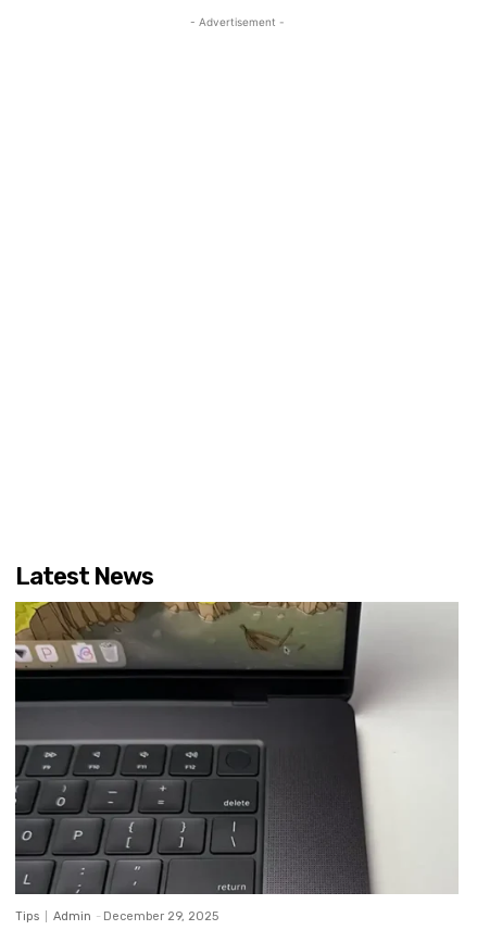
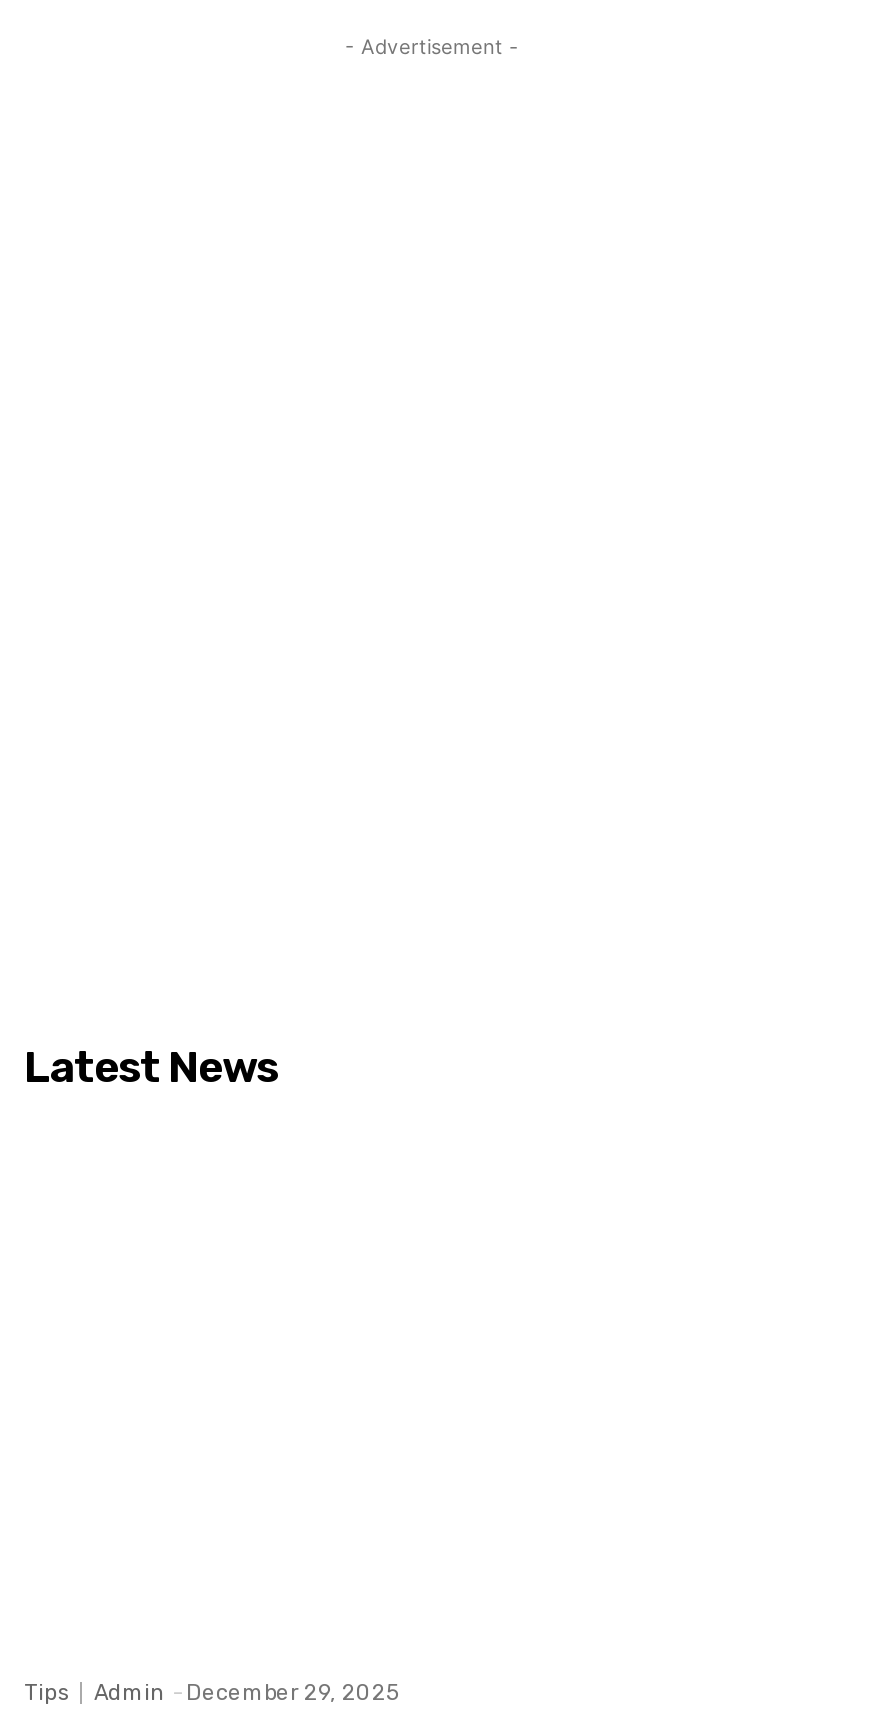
- [image]
